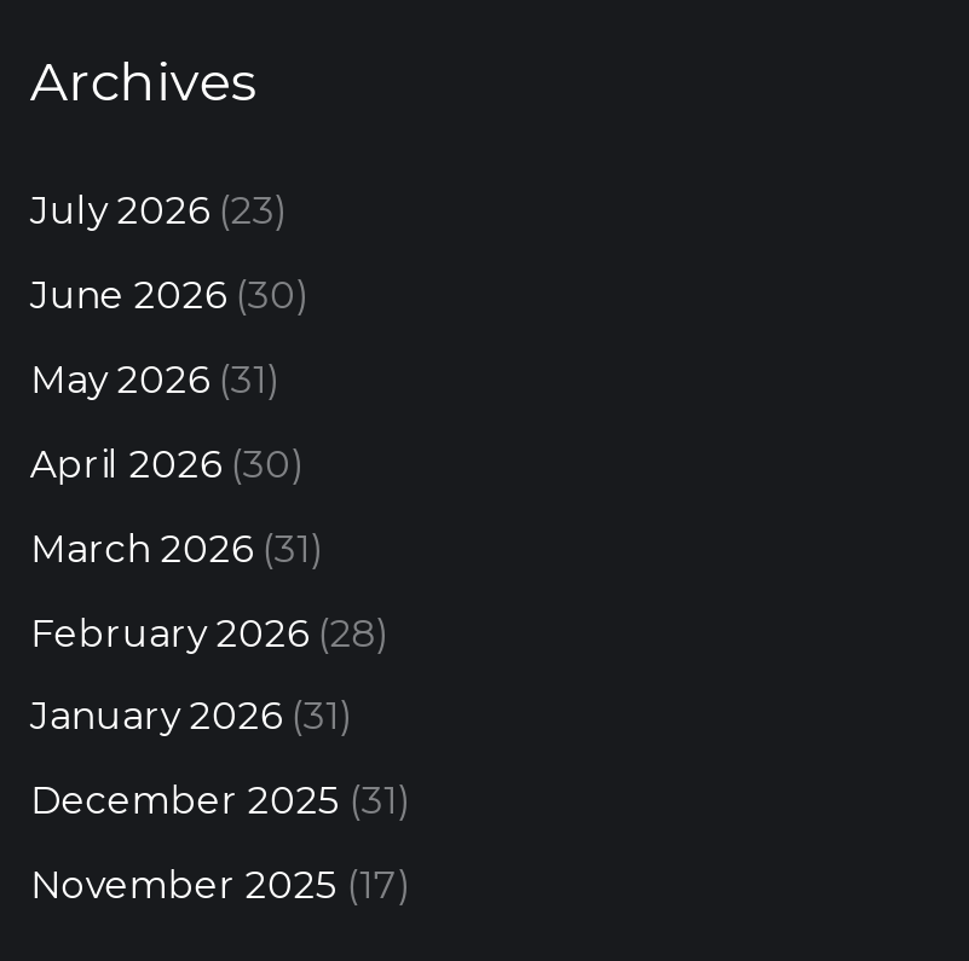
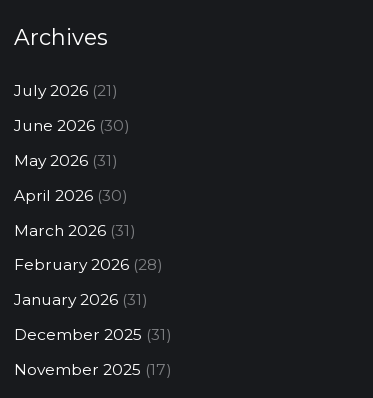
- July 2026 (23)
+ July 2026 (21)
